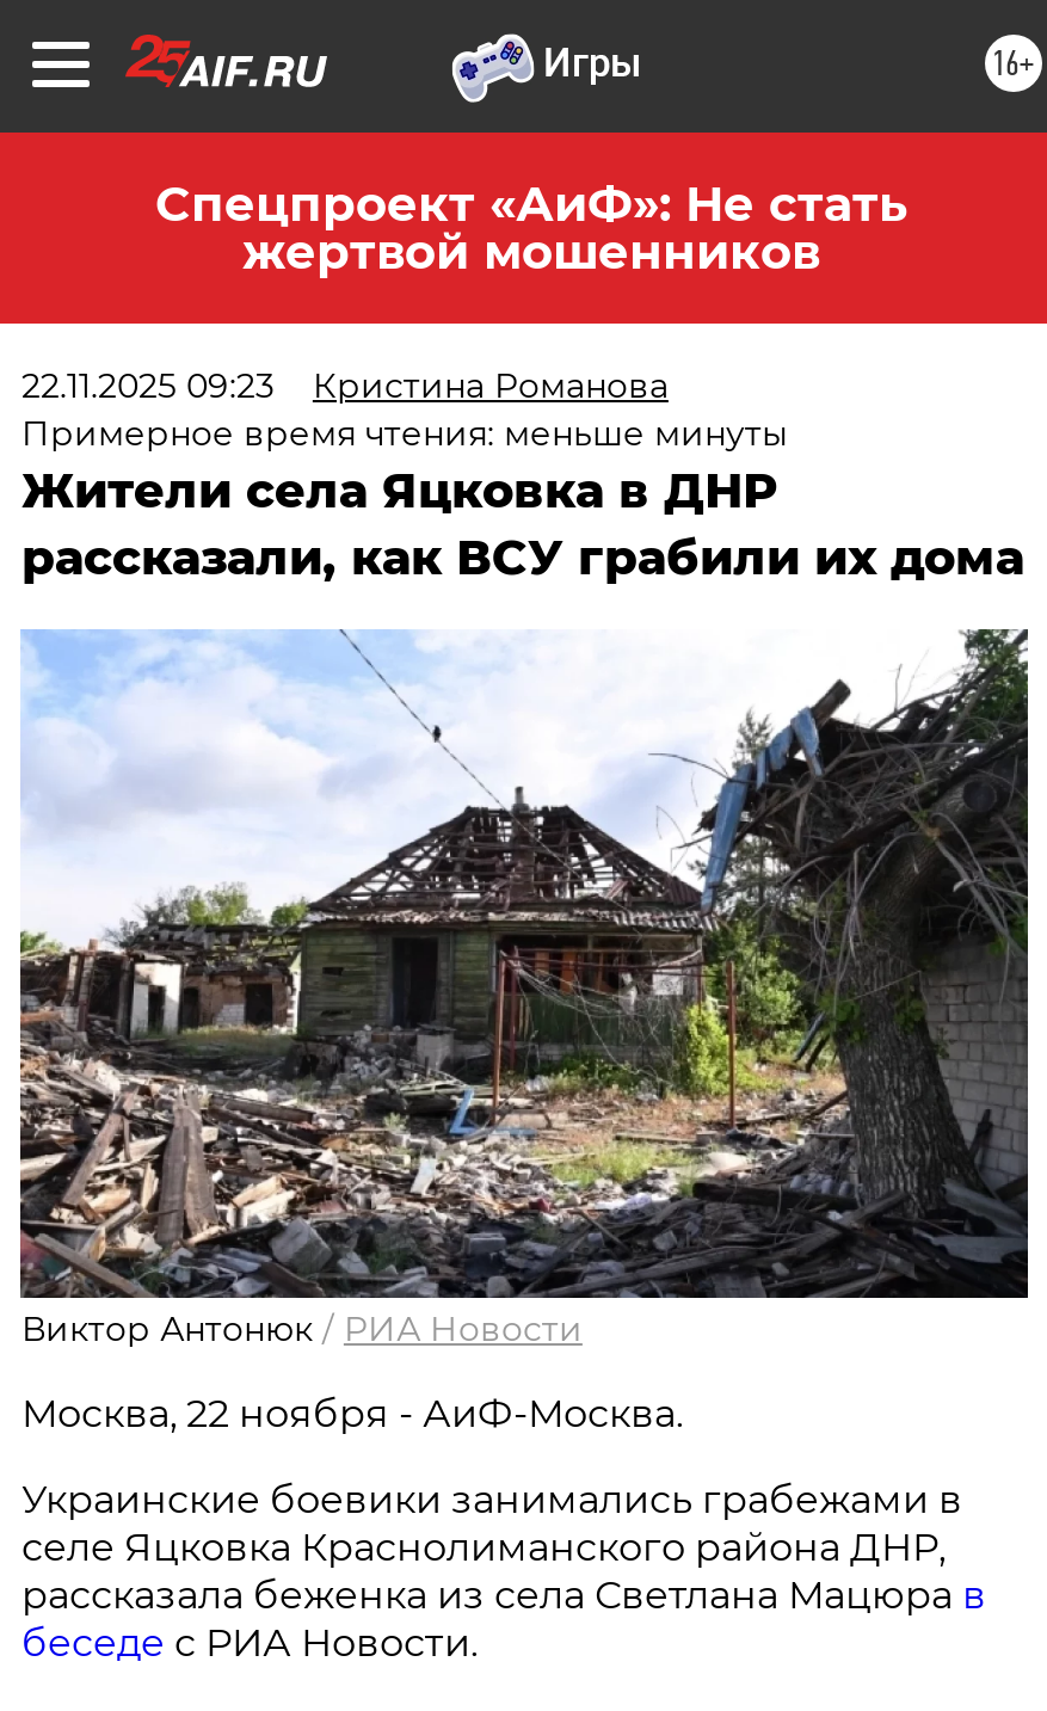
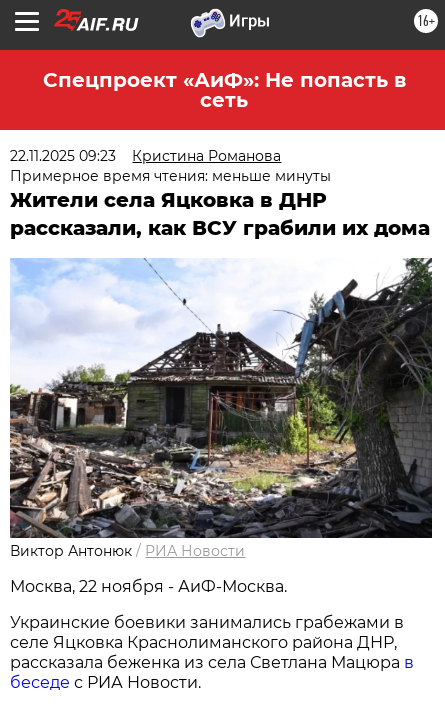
- Спецпроект «АиФ»: Не стать
- жертвой мошенников
+ Спецпроект «АиФ»: Не попасть в
+ сеть
